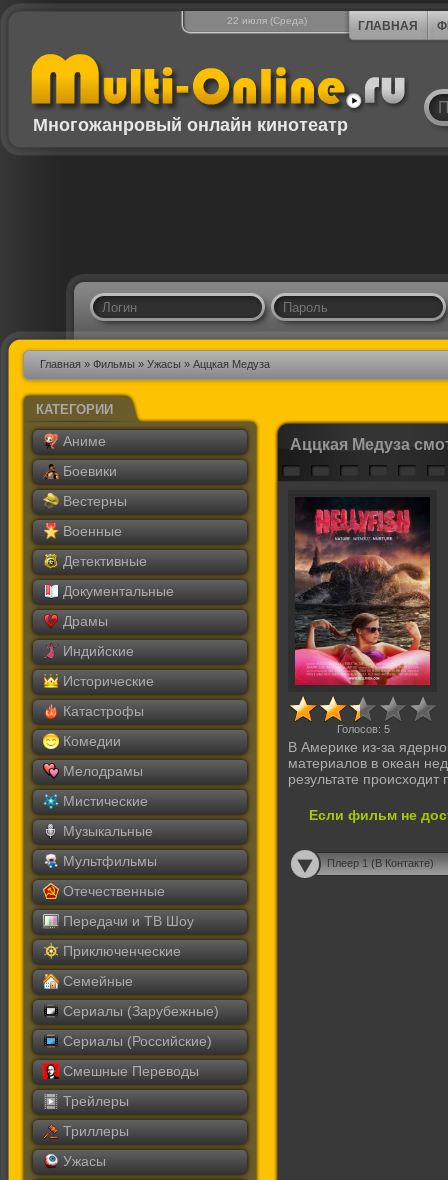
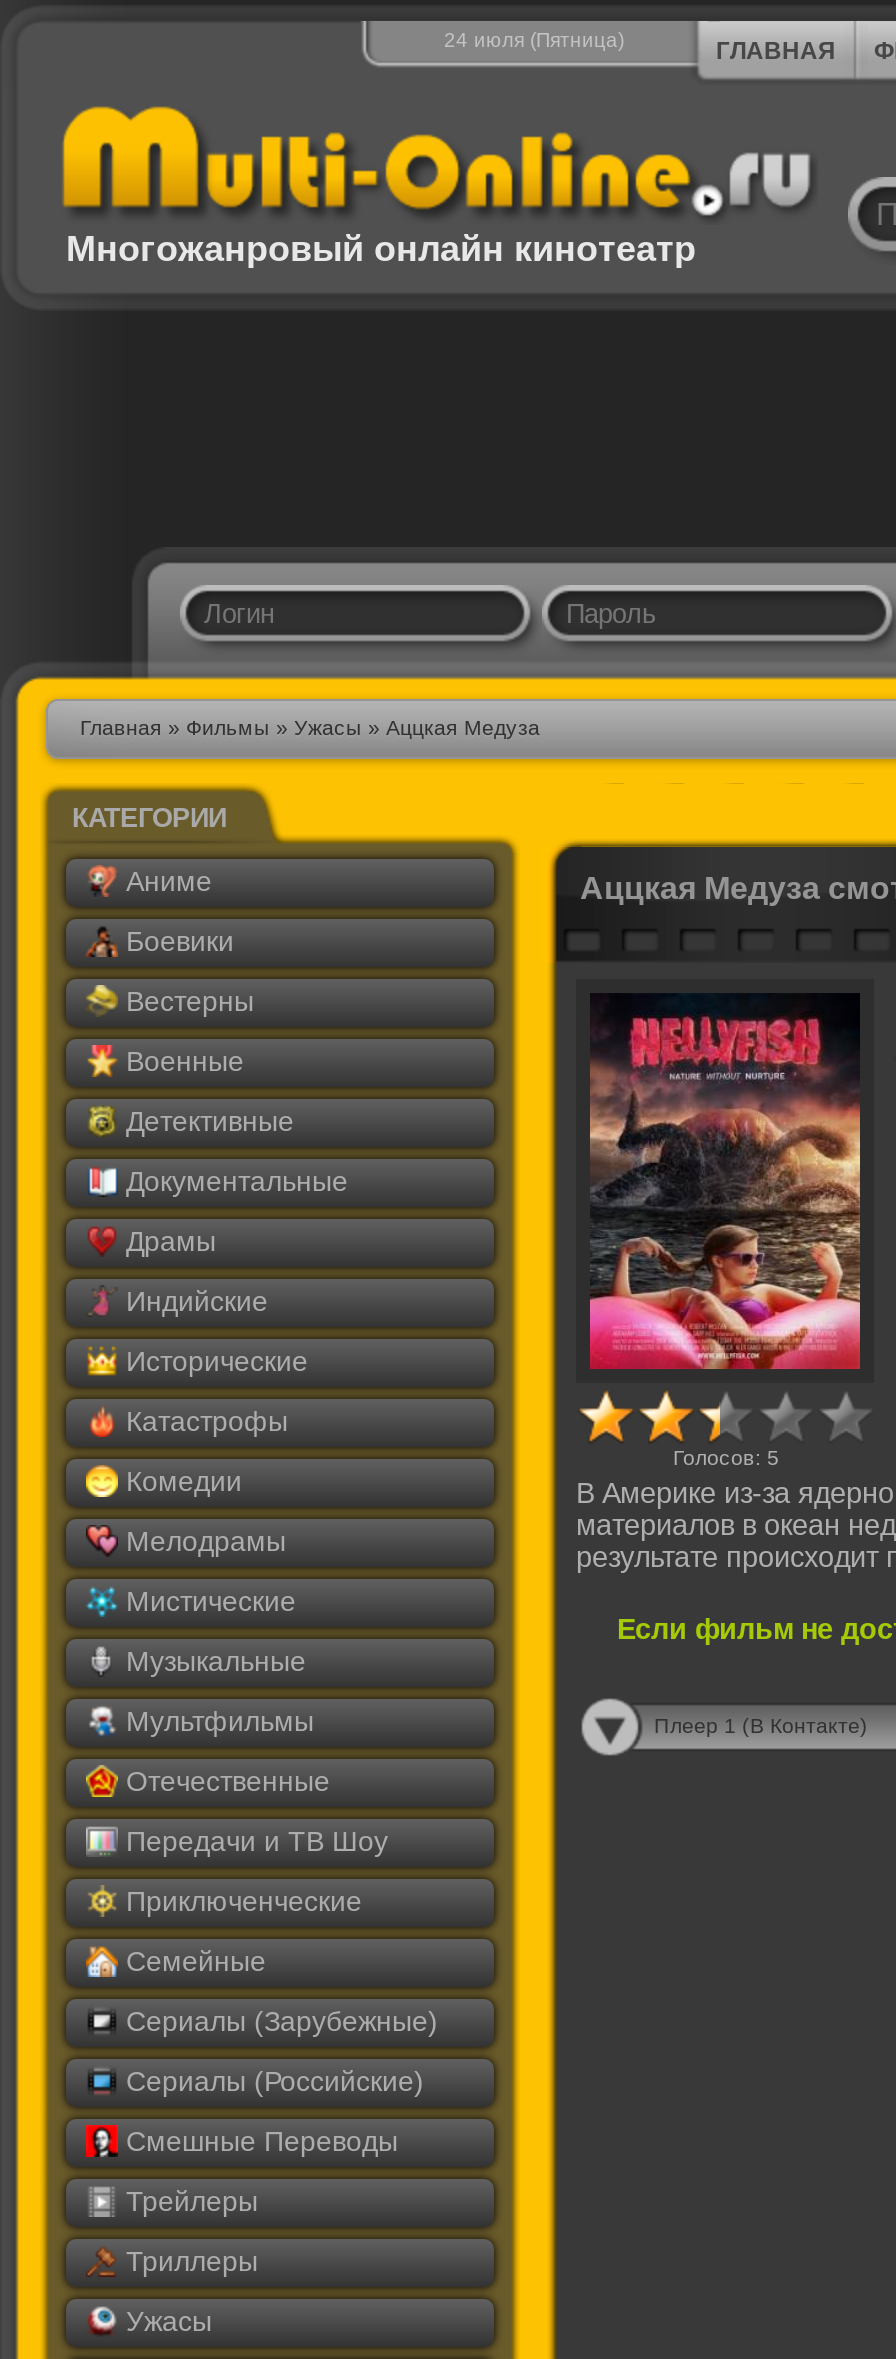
- 22 июля (Среда)
+ 24 июля (Пятница)
